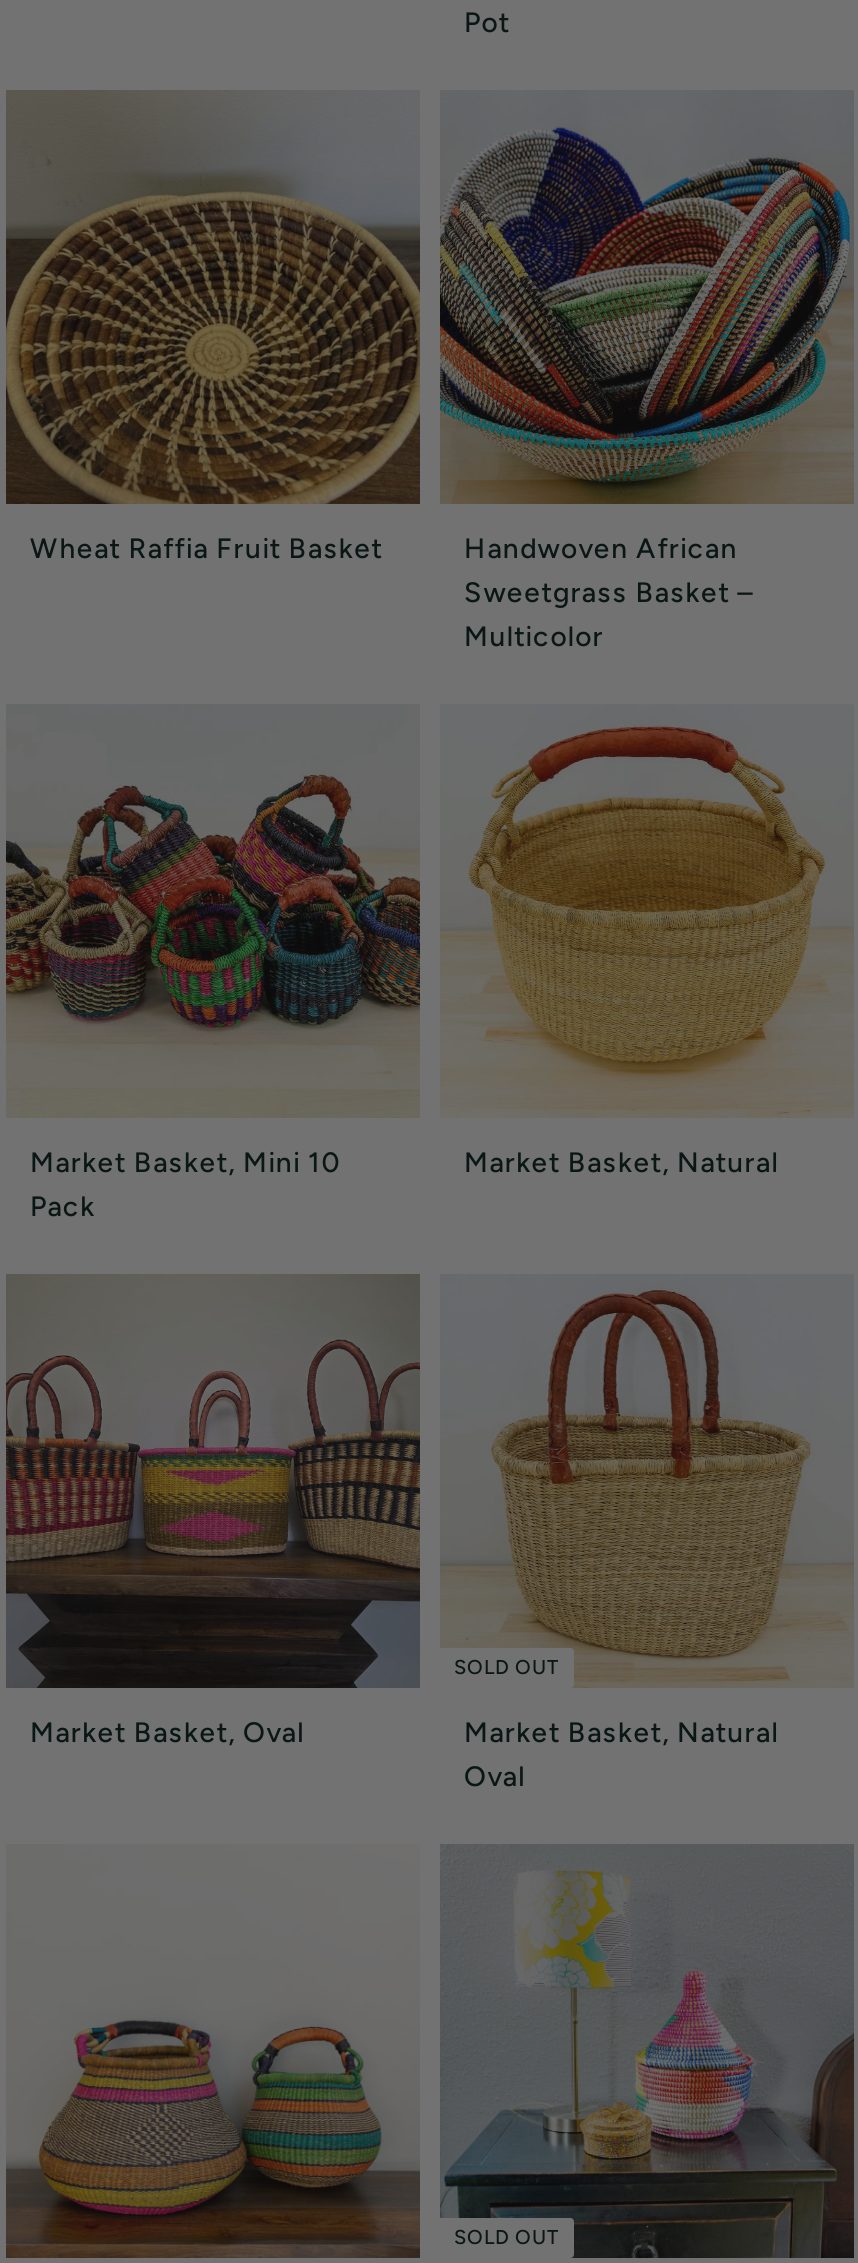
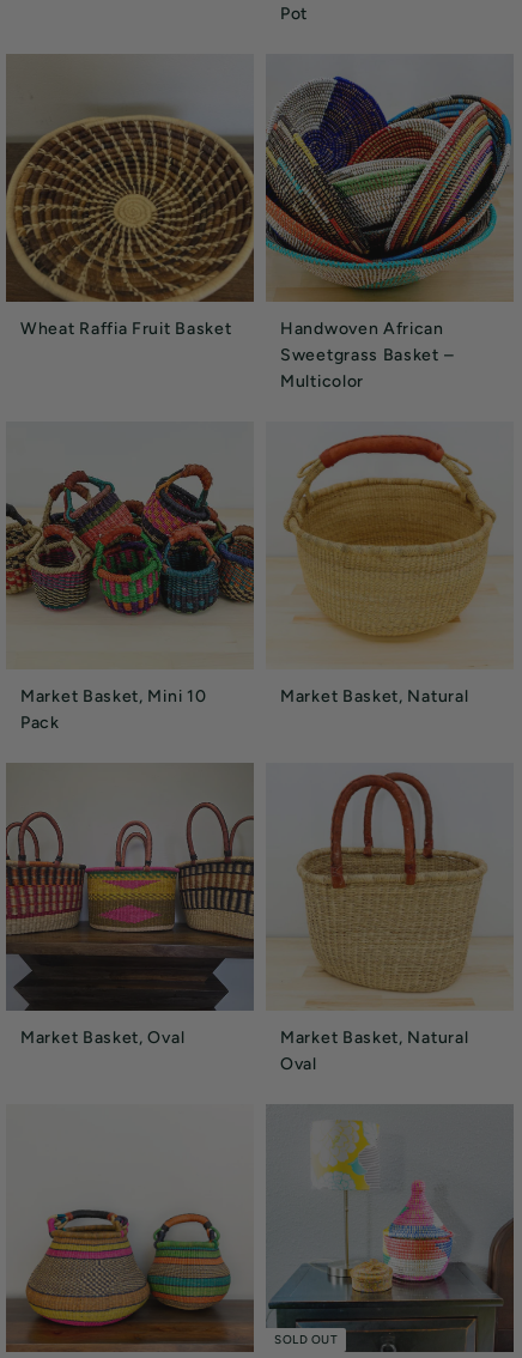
- SOLD OUT
